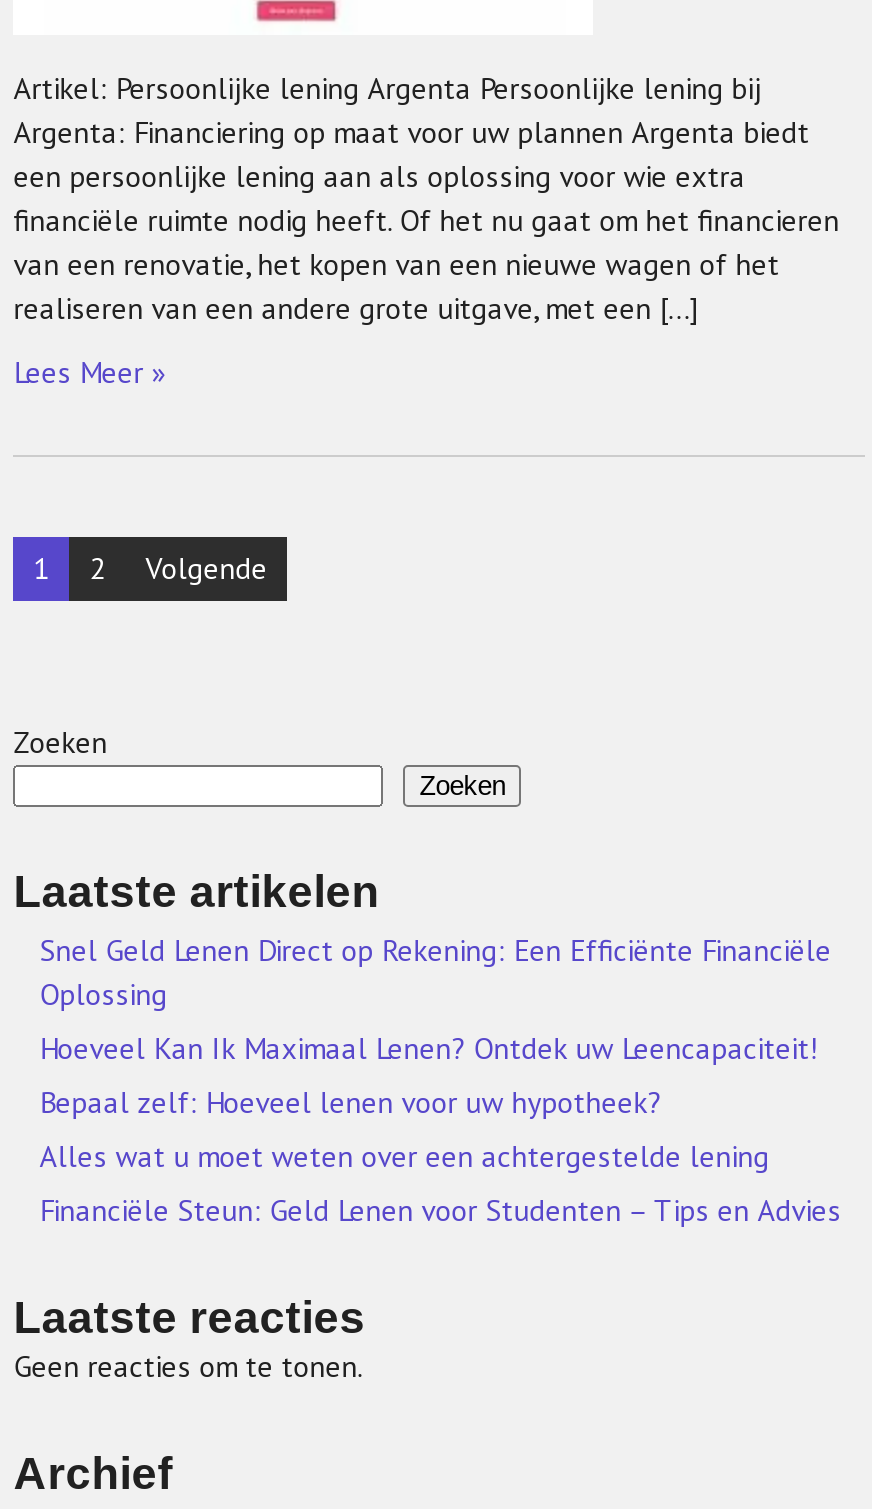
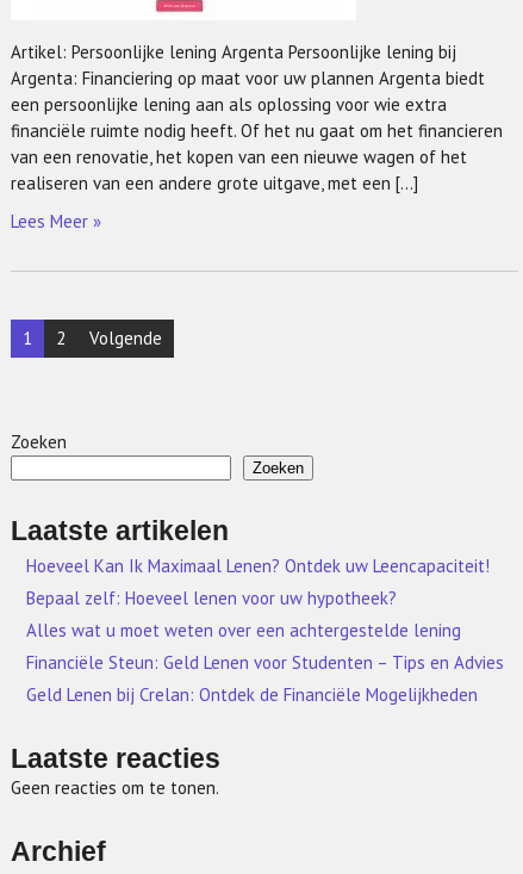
- Snel Geld Lenen Direct op Rekening: Een Efficiënte Financiële
- Oplossing

moved up: Hoeveel Kan Ik Maximaal Lenen? Ontdek uw Leencapaciteit! | Bepaal zelf: Hoeveel lenen voor uw hypotheek? | Alles wat u moet weten over een achtergestelde lening | Financiële Steun: Geld Lenen voor Studenten – Tips en Advies

+ Geld Lenen bij Crelan: Ontdek de Financiële Mogelijkheden
